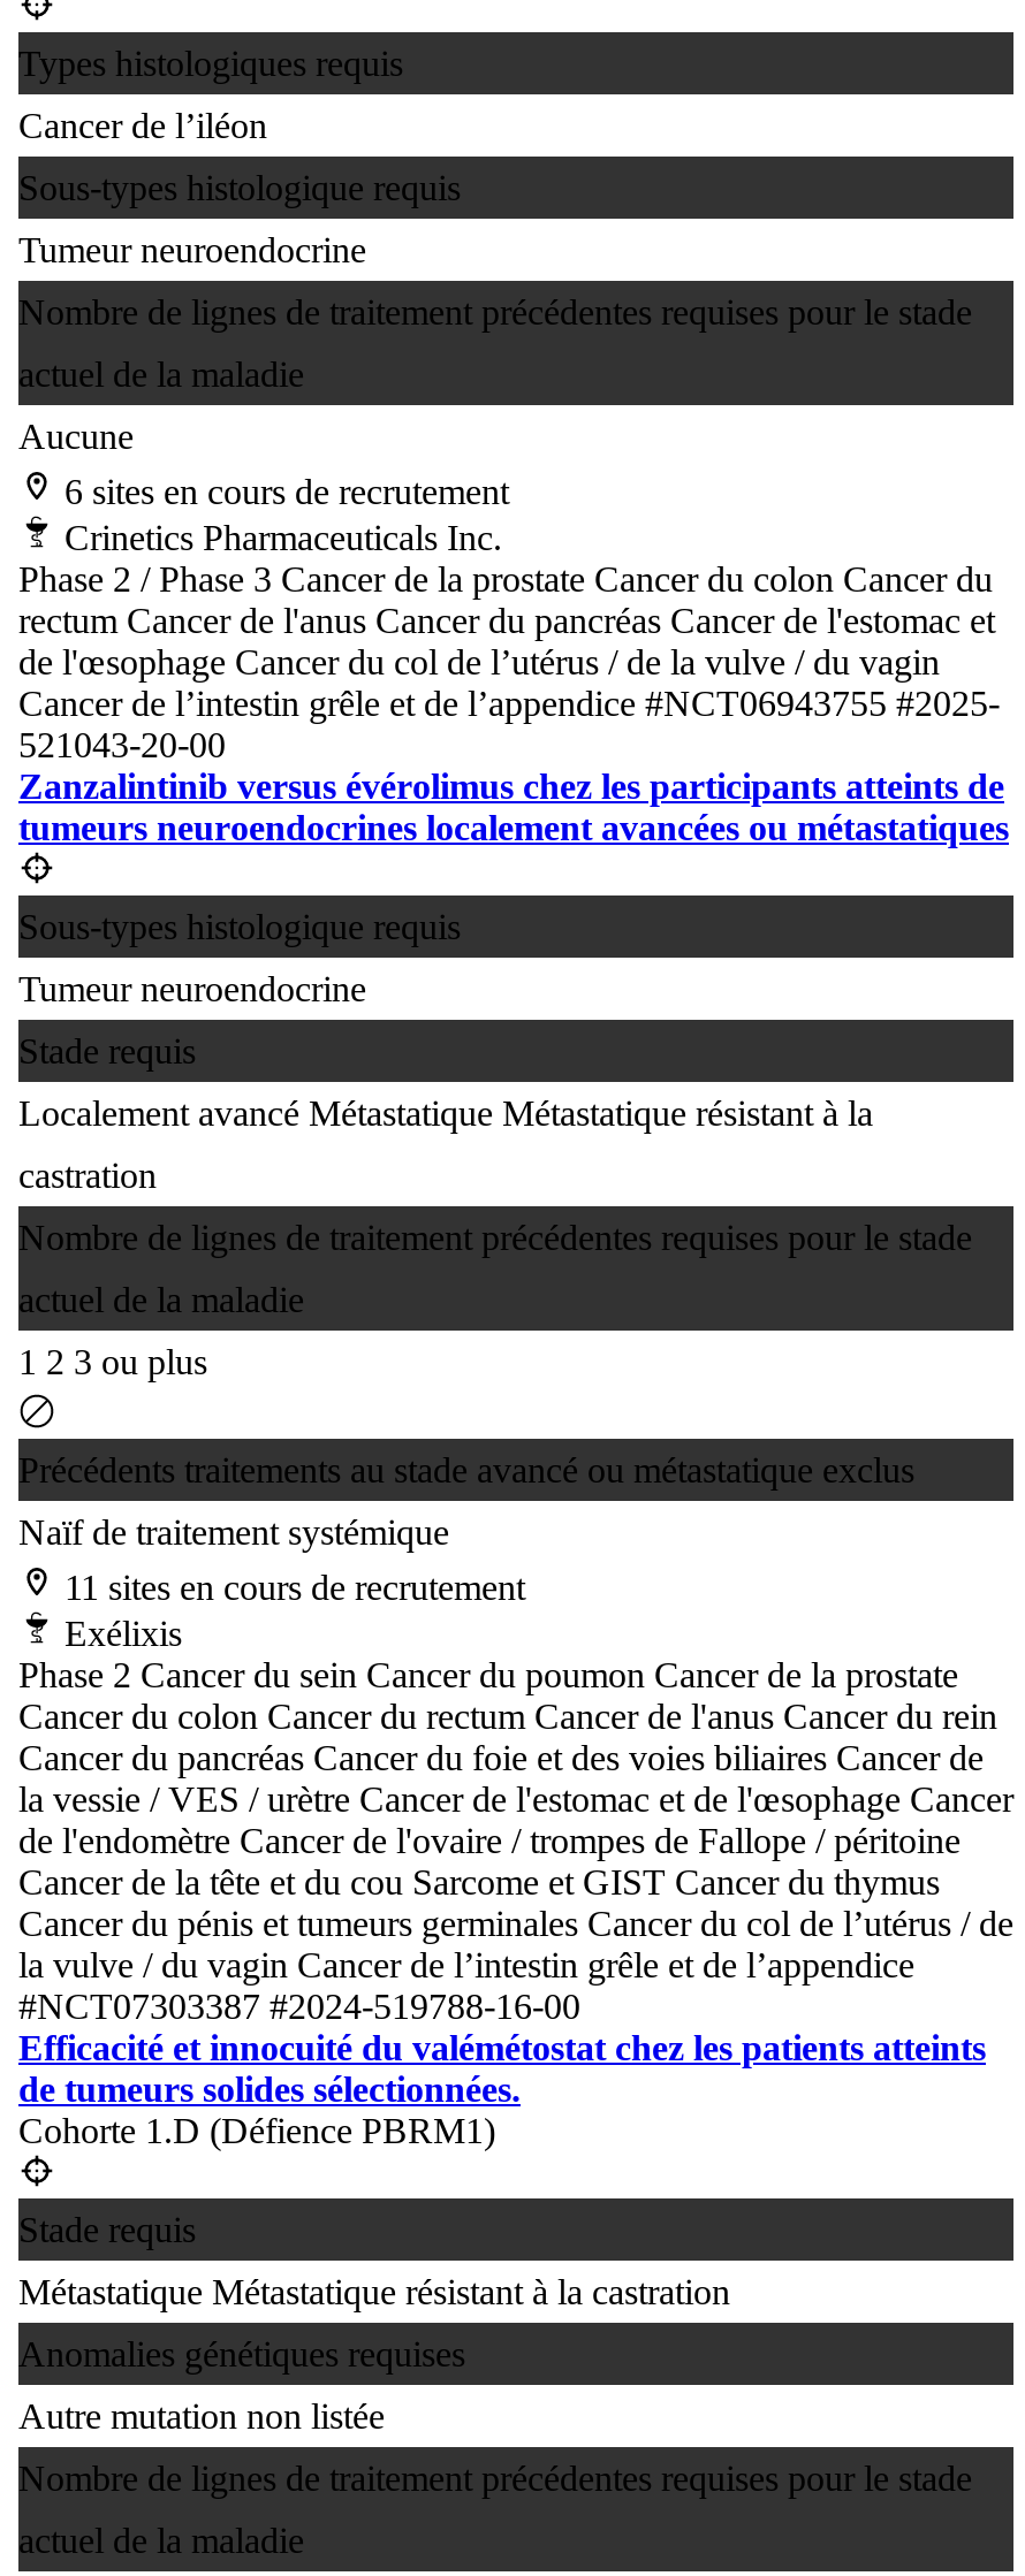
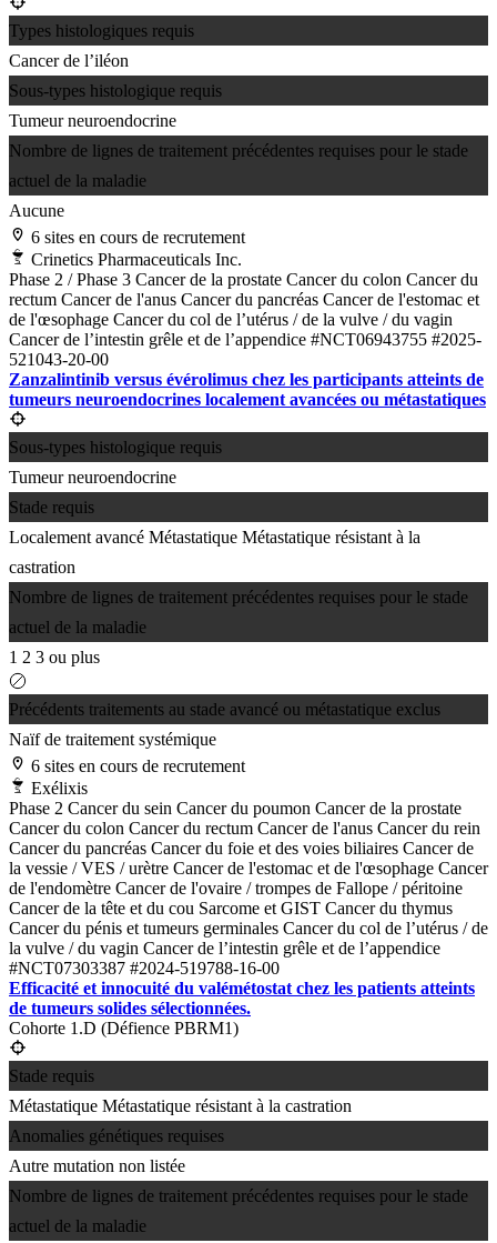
- 11 sites en cours de recrutement
+ 6 sites en cours de recrutement
